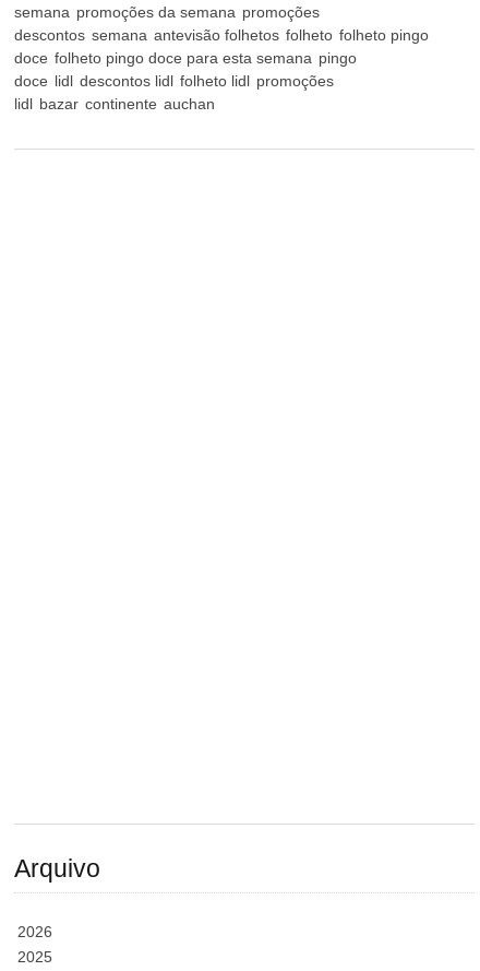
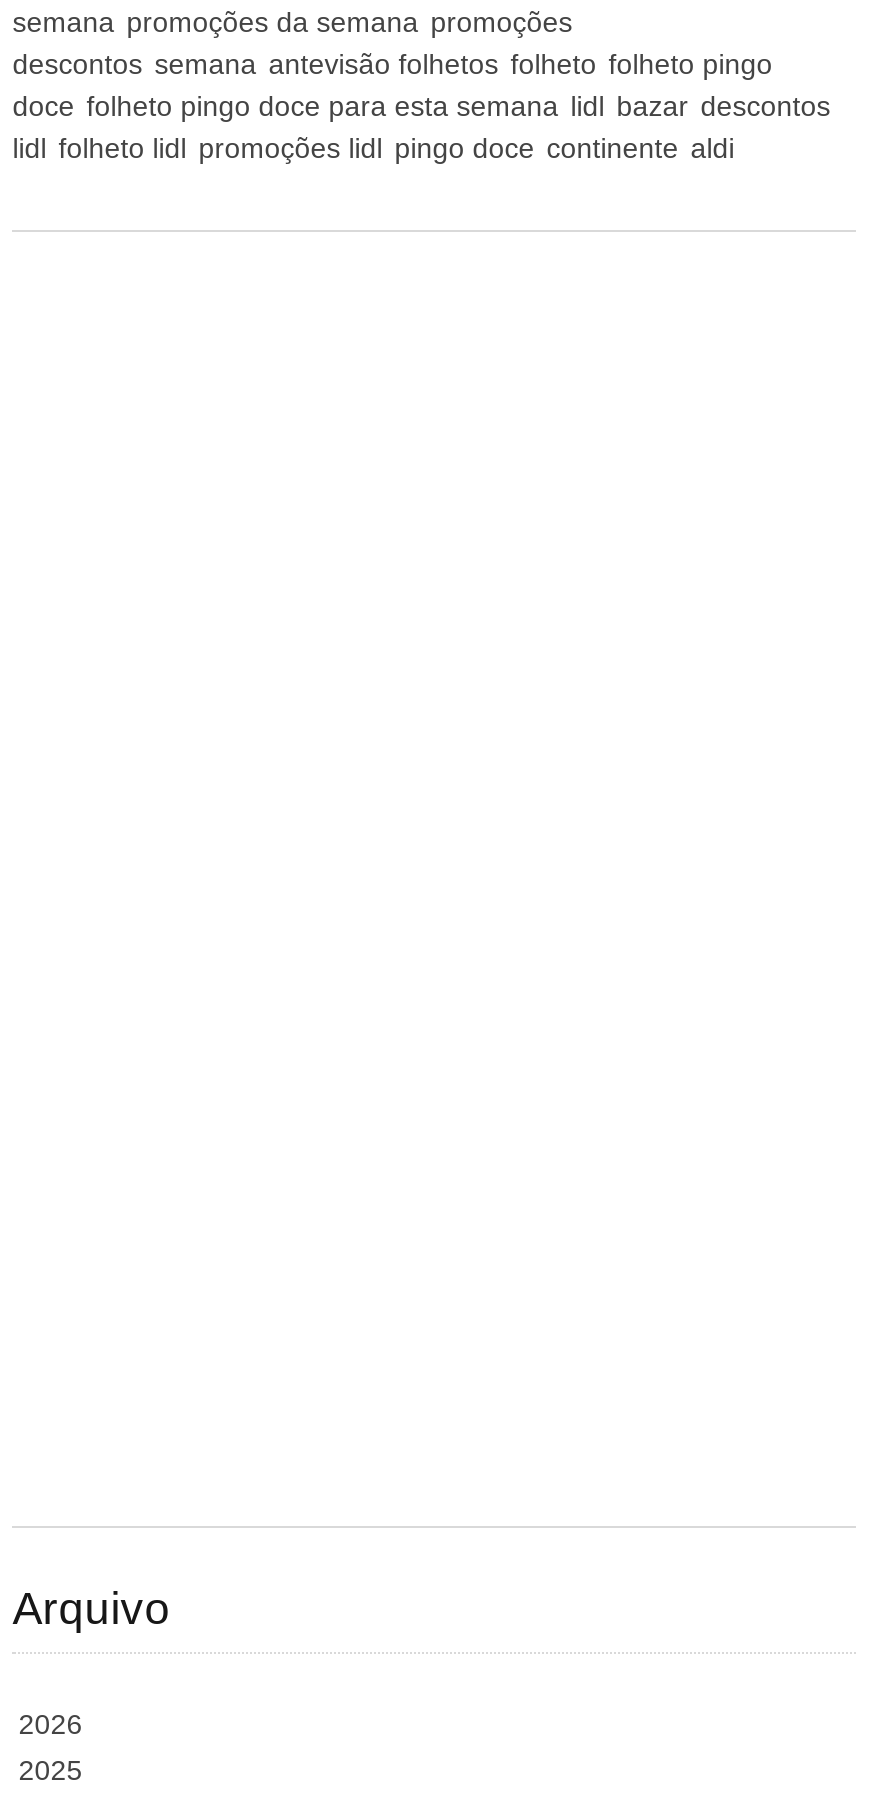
- doce folheto pingo doce para esta semana pingo
- doce lidl descontos lidl folheto lidl promoções
- lidl bazar continente auchan
+ doce folheto pingo doce para esta semana lidl bazar descontos
+ lidl folheto lidl promoções lidl pingo doce continente aldi
